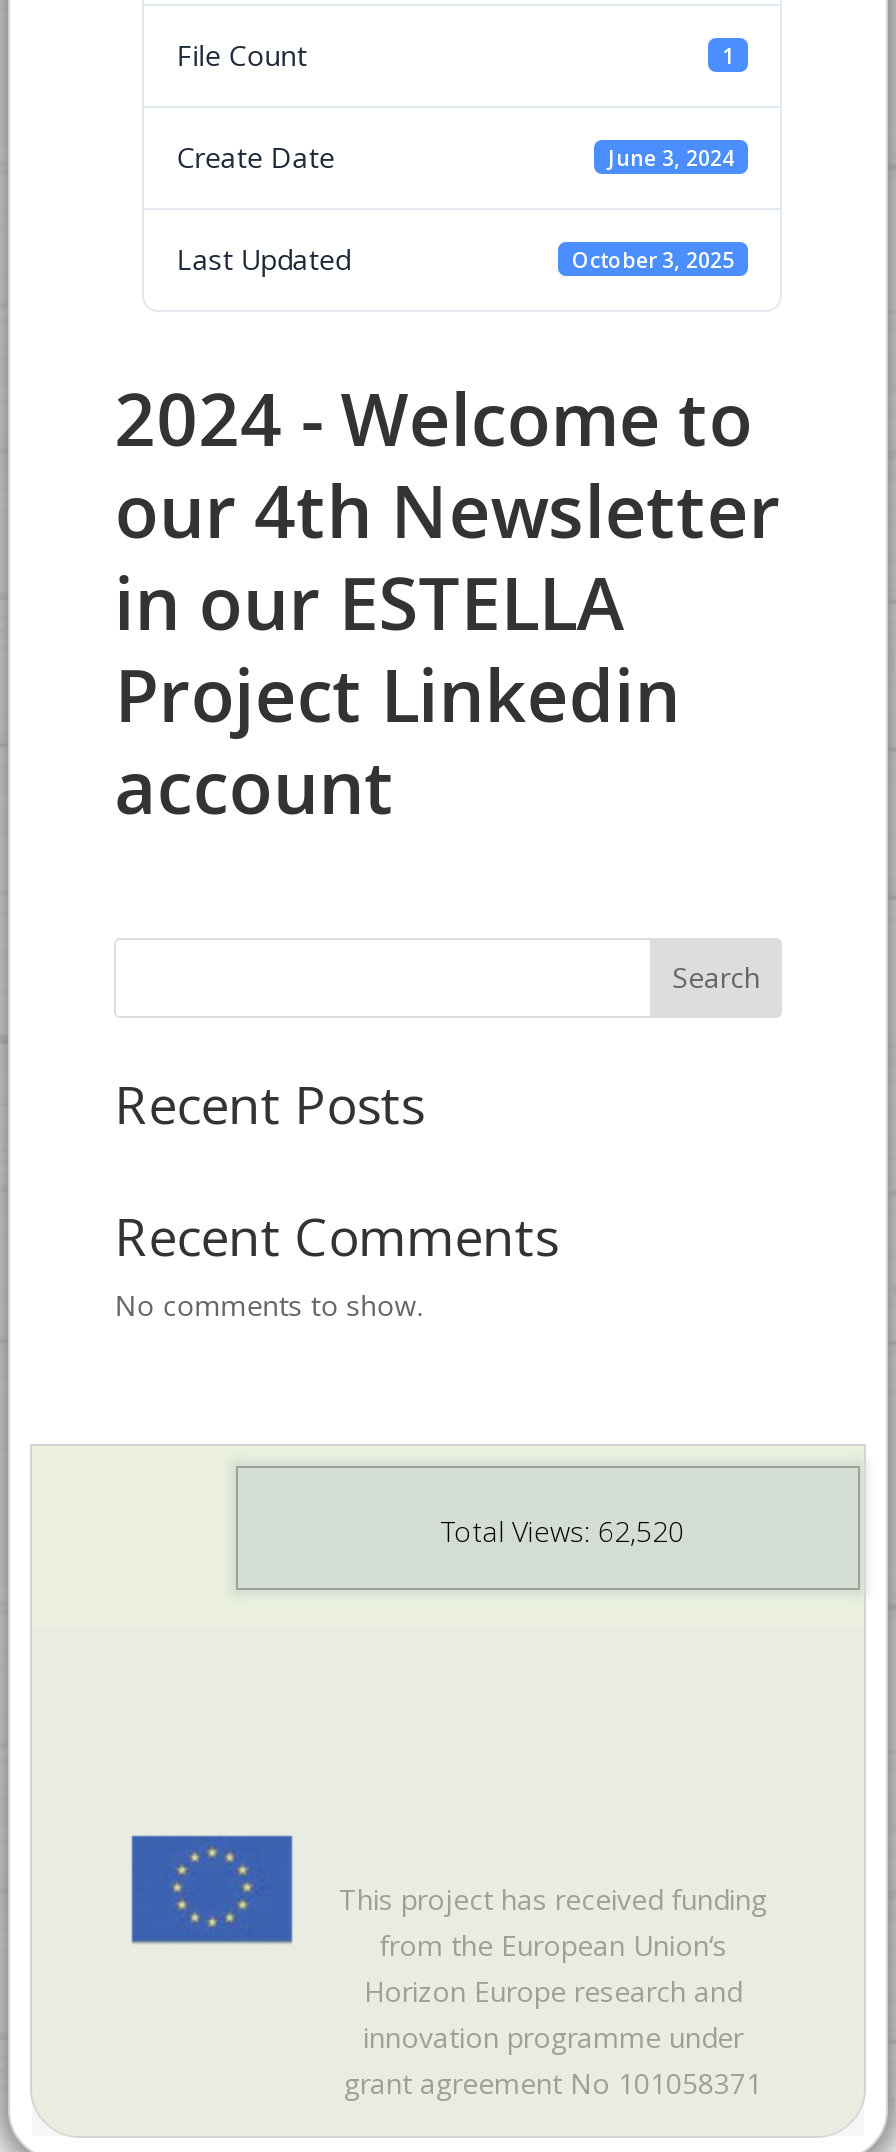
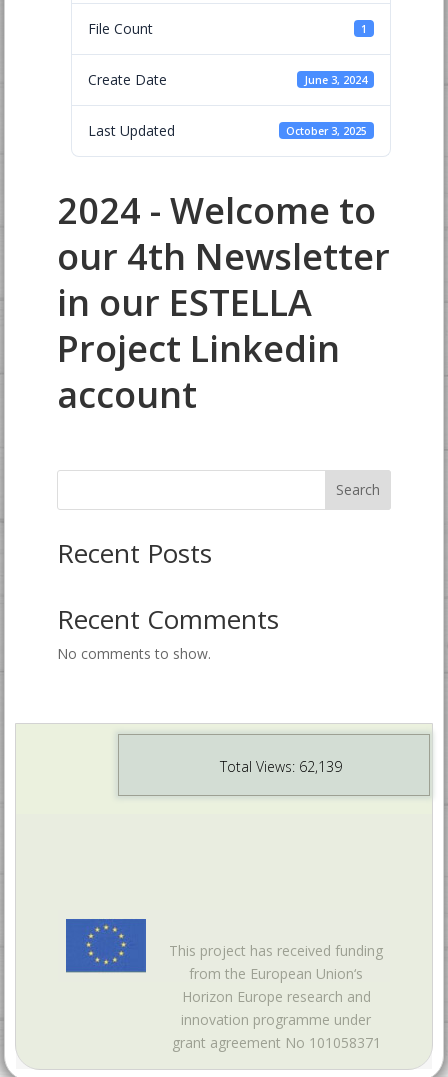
- Total Views: 62,520
+ Total Views: 62,139
